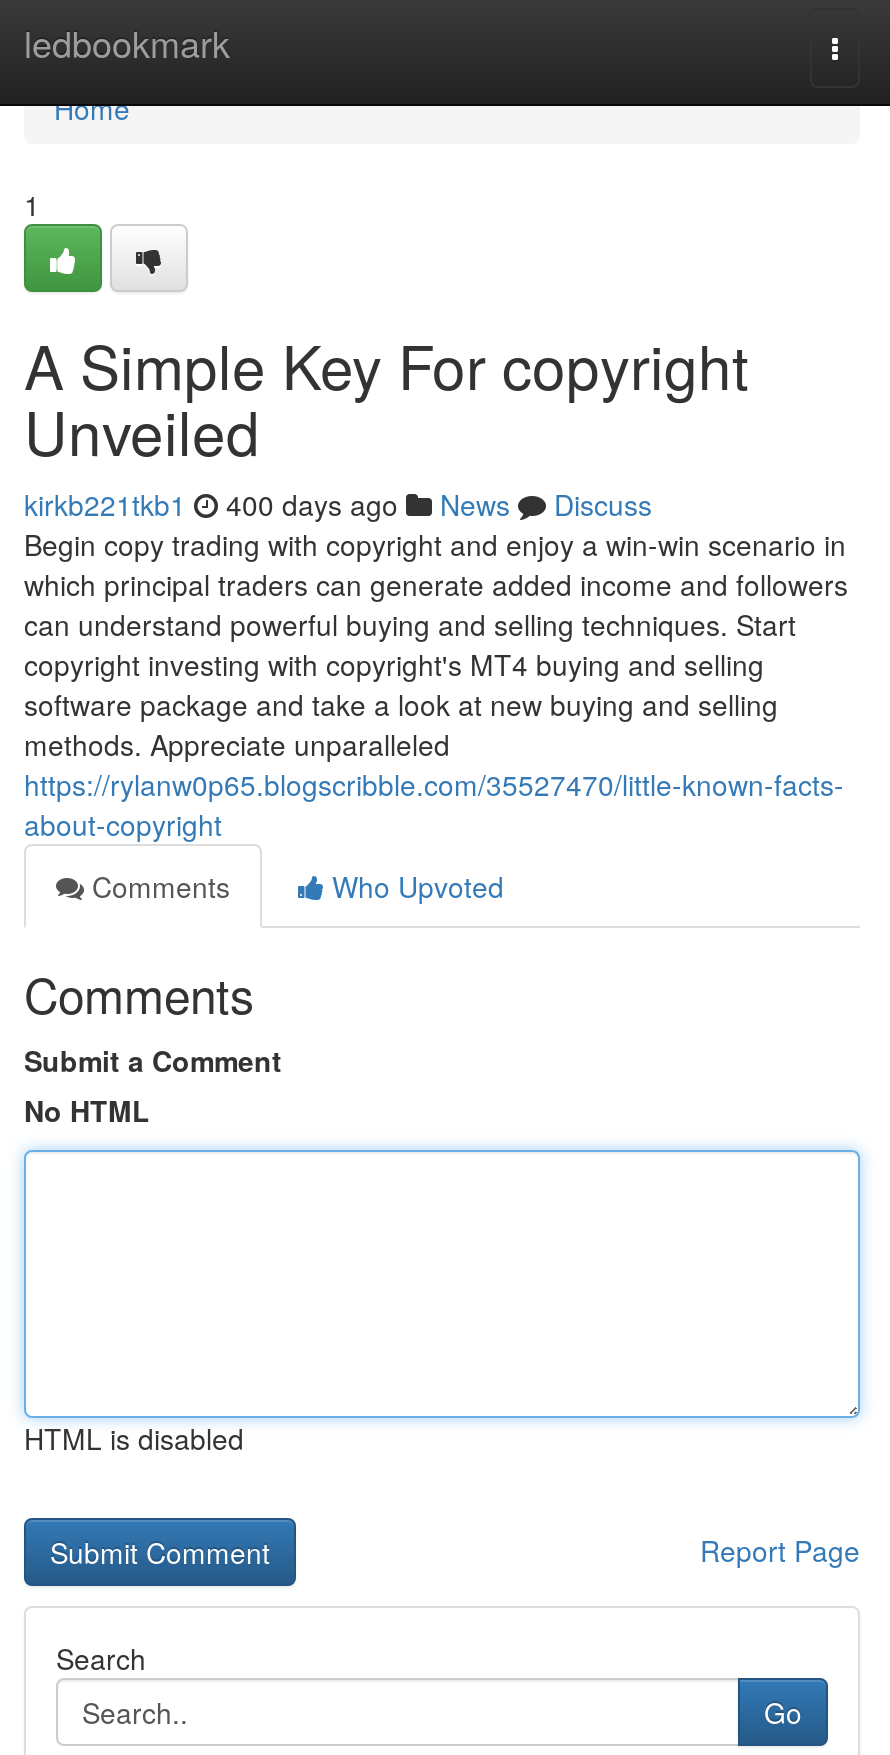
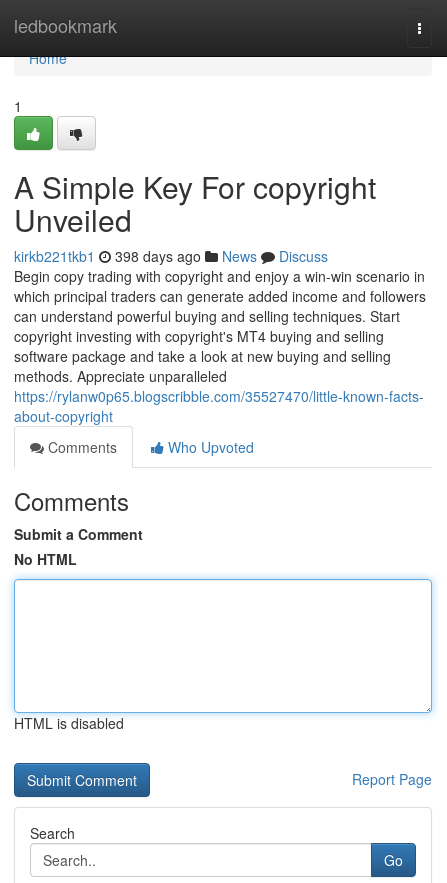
- kirkb221tkb1 400 days ago News Discuss
+ kirkb221tkb1 398 days ago News Discuss
